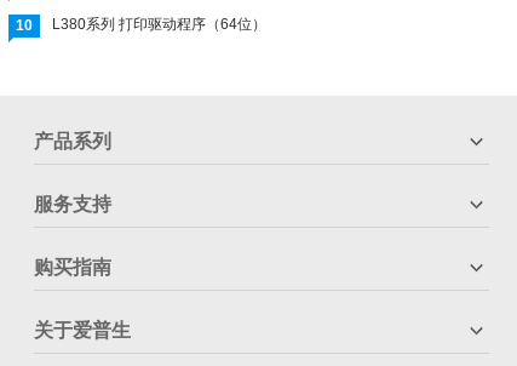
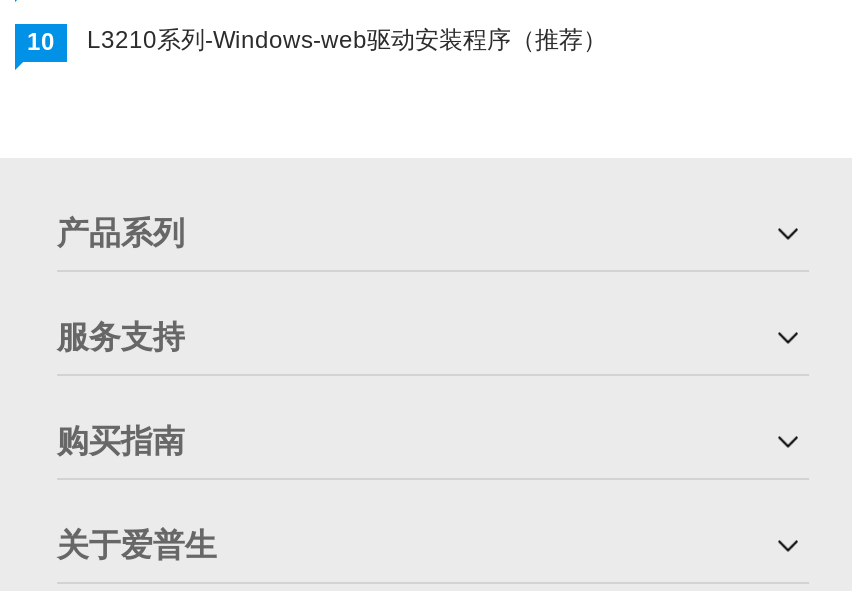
- L380系列 打印驱动程序（64位）
+ L3210系列-Windows-web驱动安装程序（推荐）
